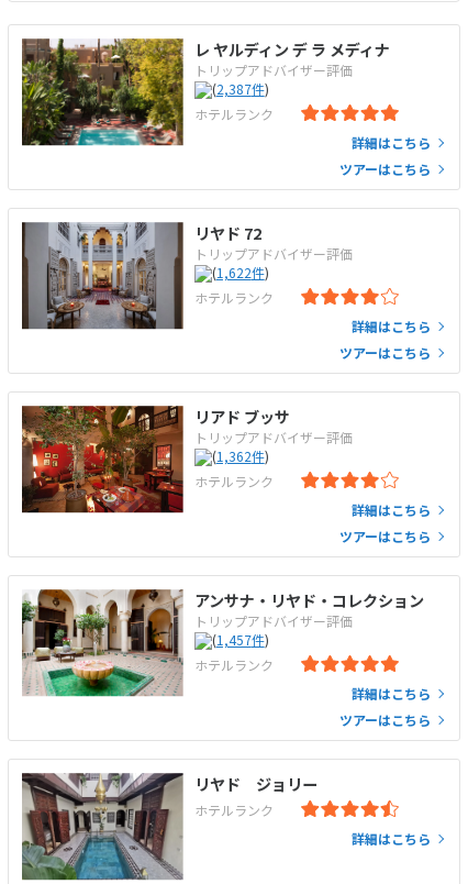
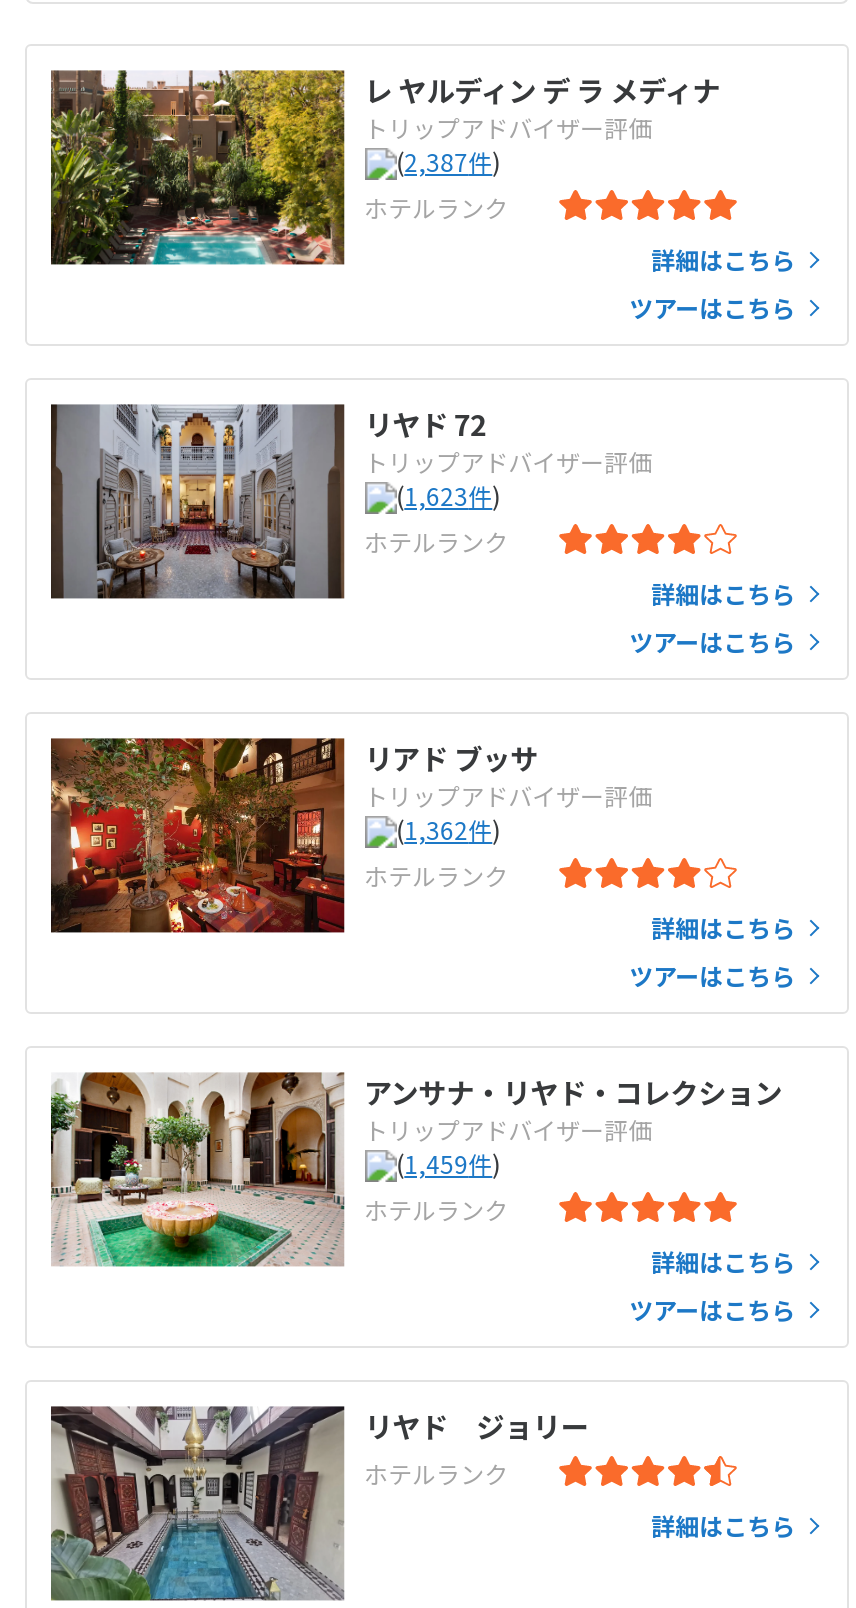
- (1,622件)
+ (1,623件)

- (1,457件)
+ (1,459件)
